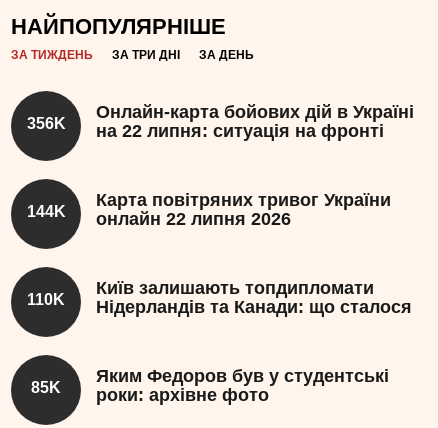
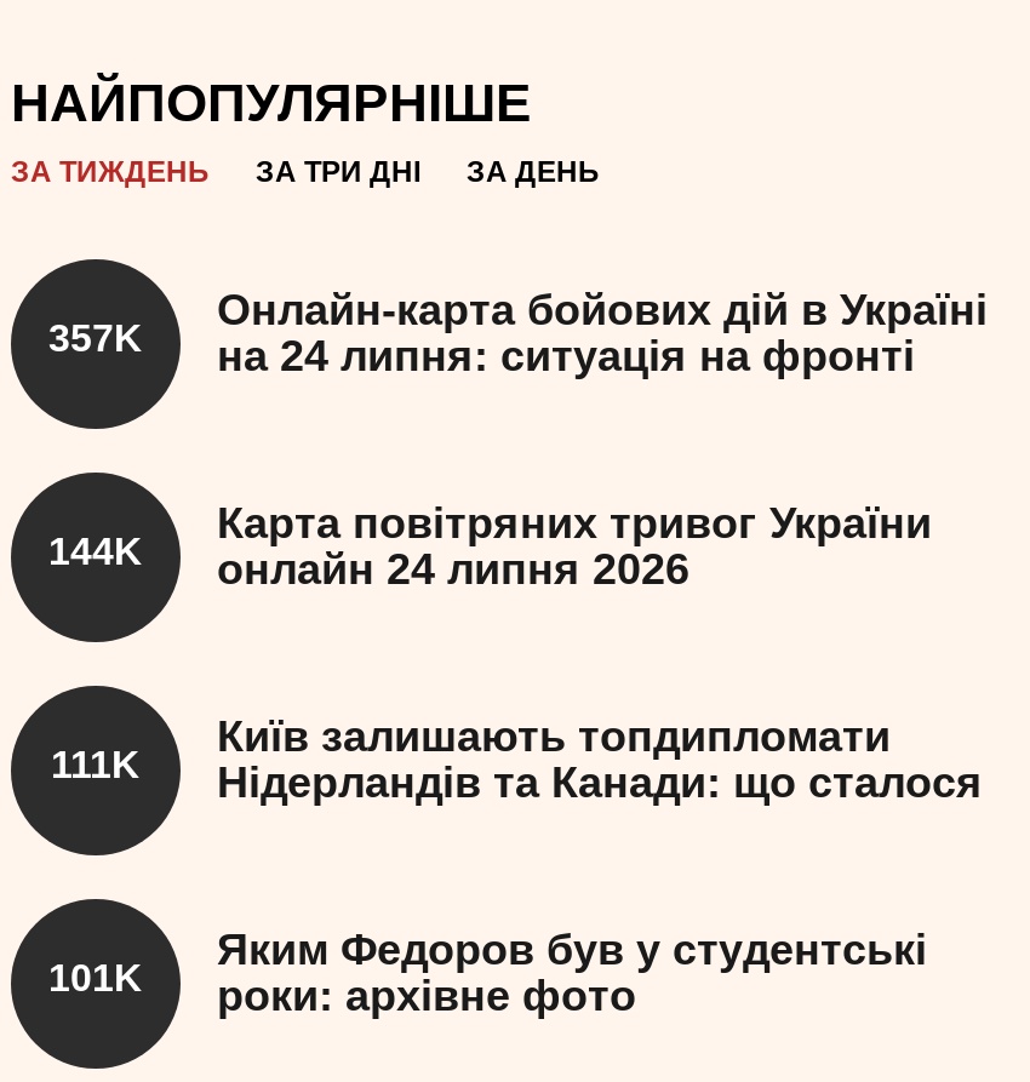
- 356K
+ 357K

- на 22 липня: ситуація на фронті
+ на 24 липня: ситуація на фронті

- 144K онлайн 22 липня 2026
+ 144K онлайн 24 липня 2026

- 110K Нідерландів та Канади: що сталося
+ 111K Нідерландів та Канади: що сталося

- 85K
+ 101K
